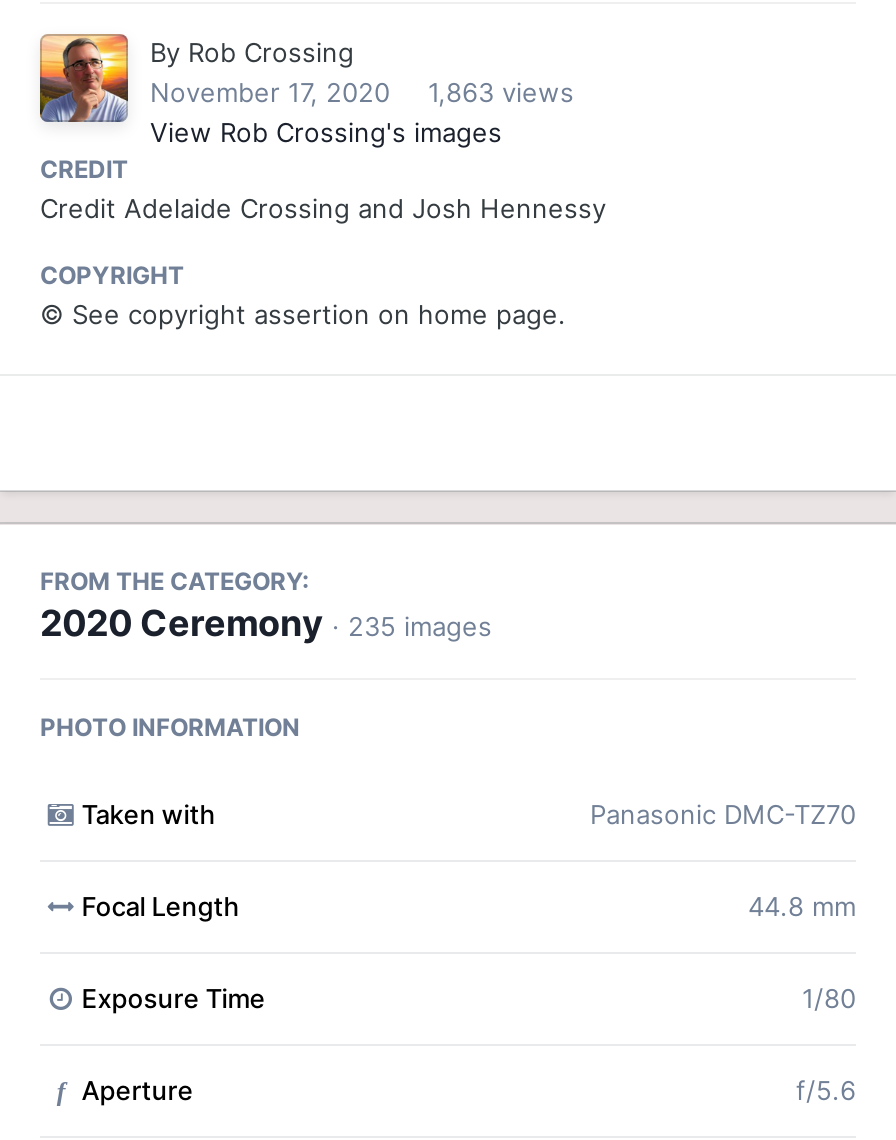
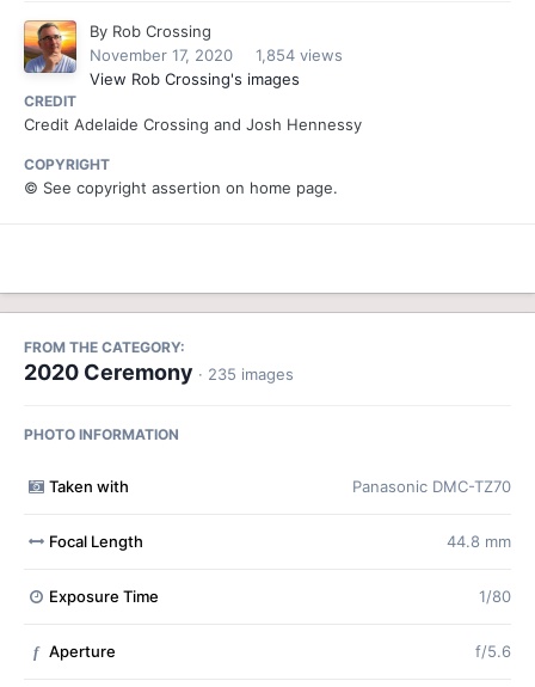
- November 17, 2020 1,863 views
+ November 17, 2020 1,854 views
